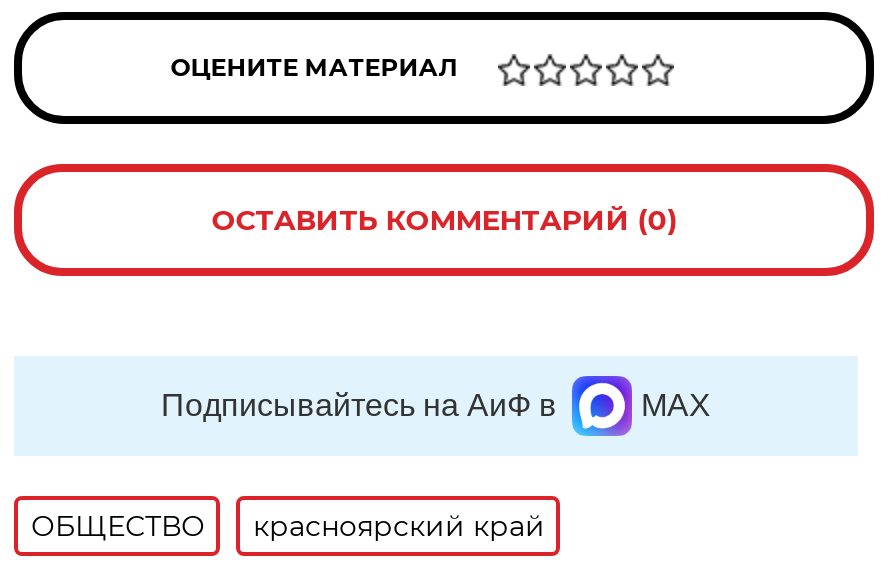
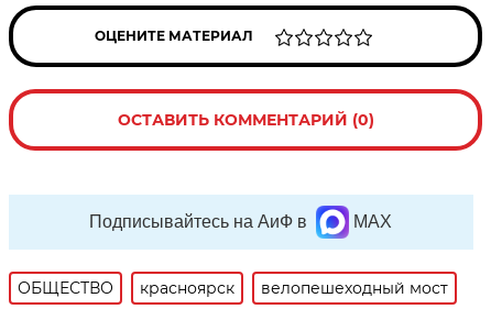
- красноярский край
+ красноярск
+ велопешеходный мост
